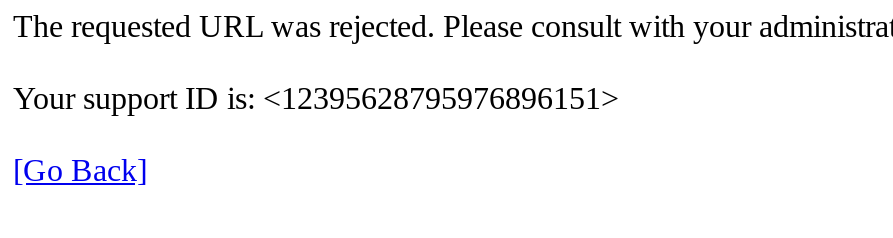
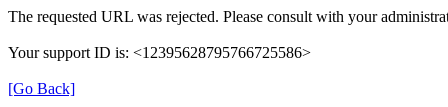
- Your support ID is: <12395628795976896151>
+ Your support ID is: <12395628795766725586>
